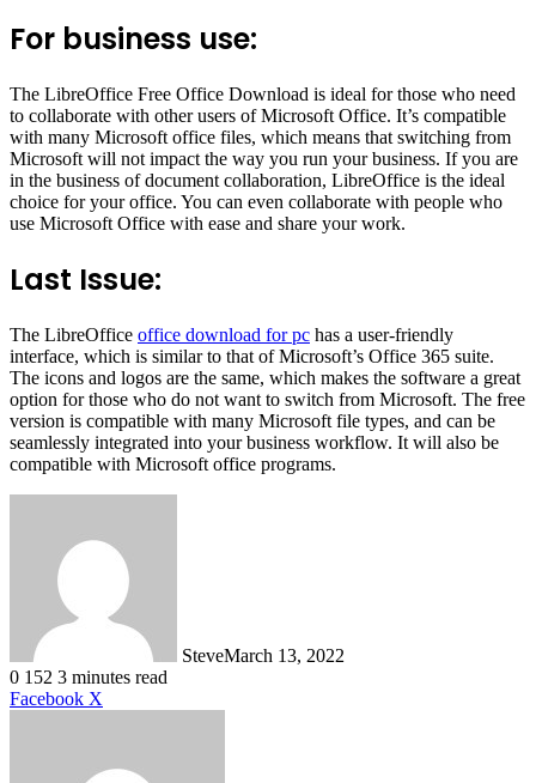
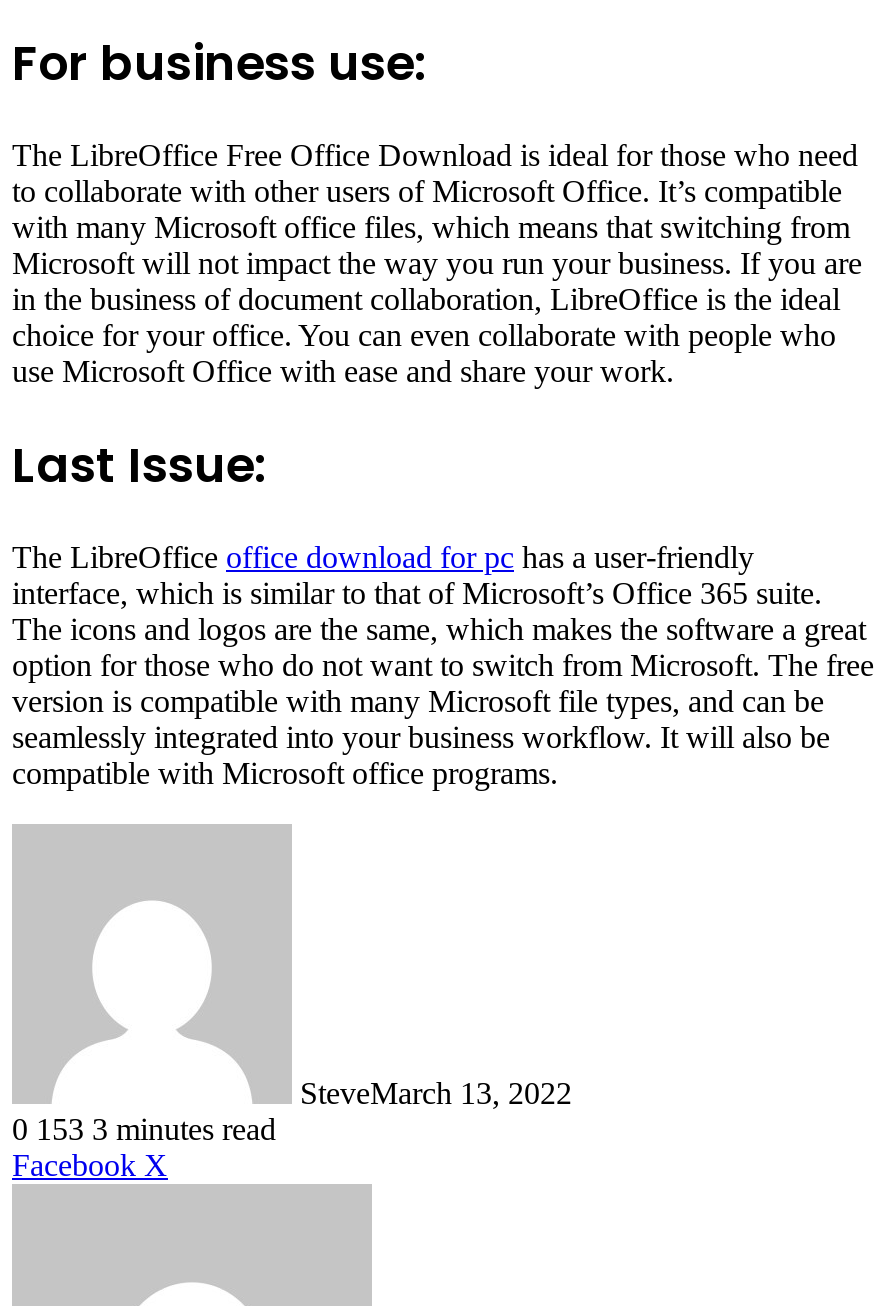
- 0 152 3 minutes read
+ 0 153 3 minutes read
